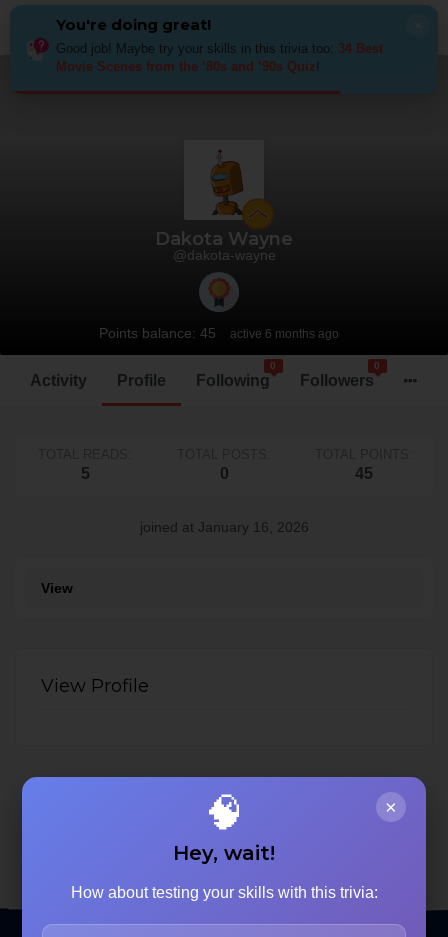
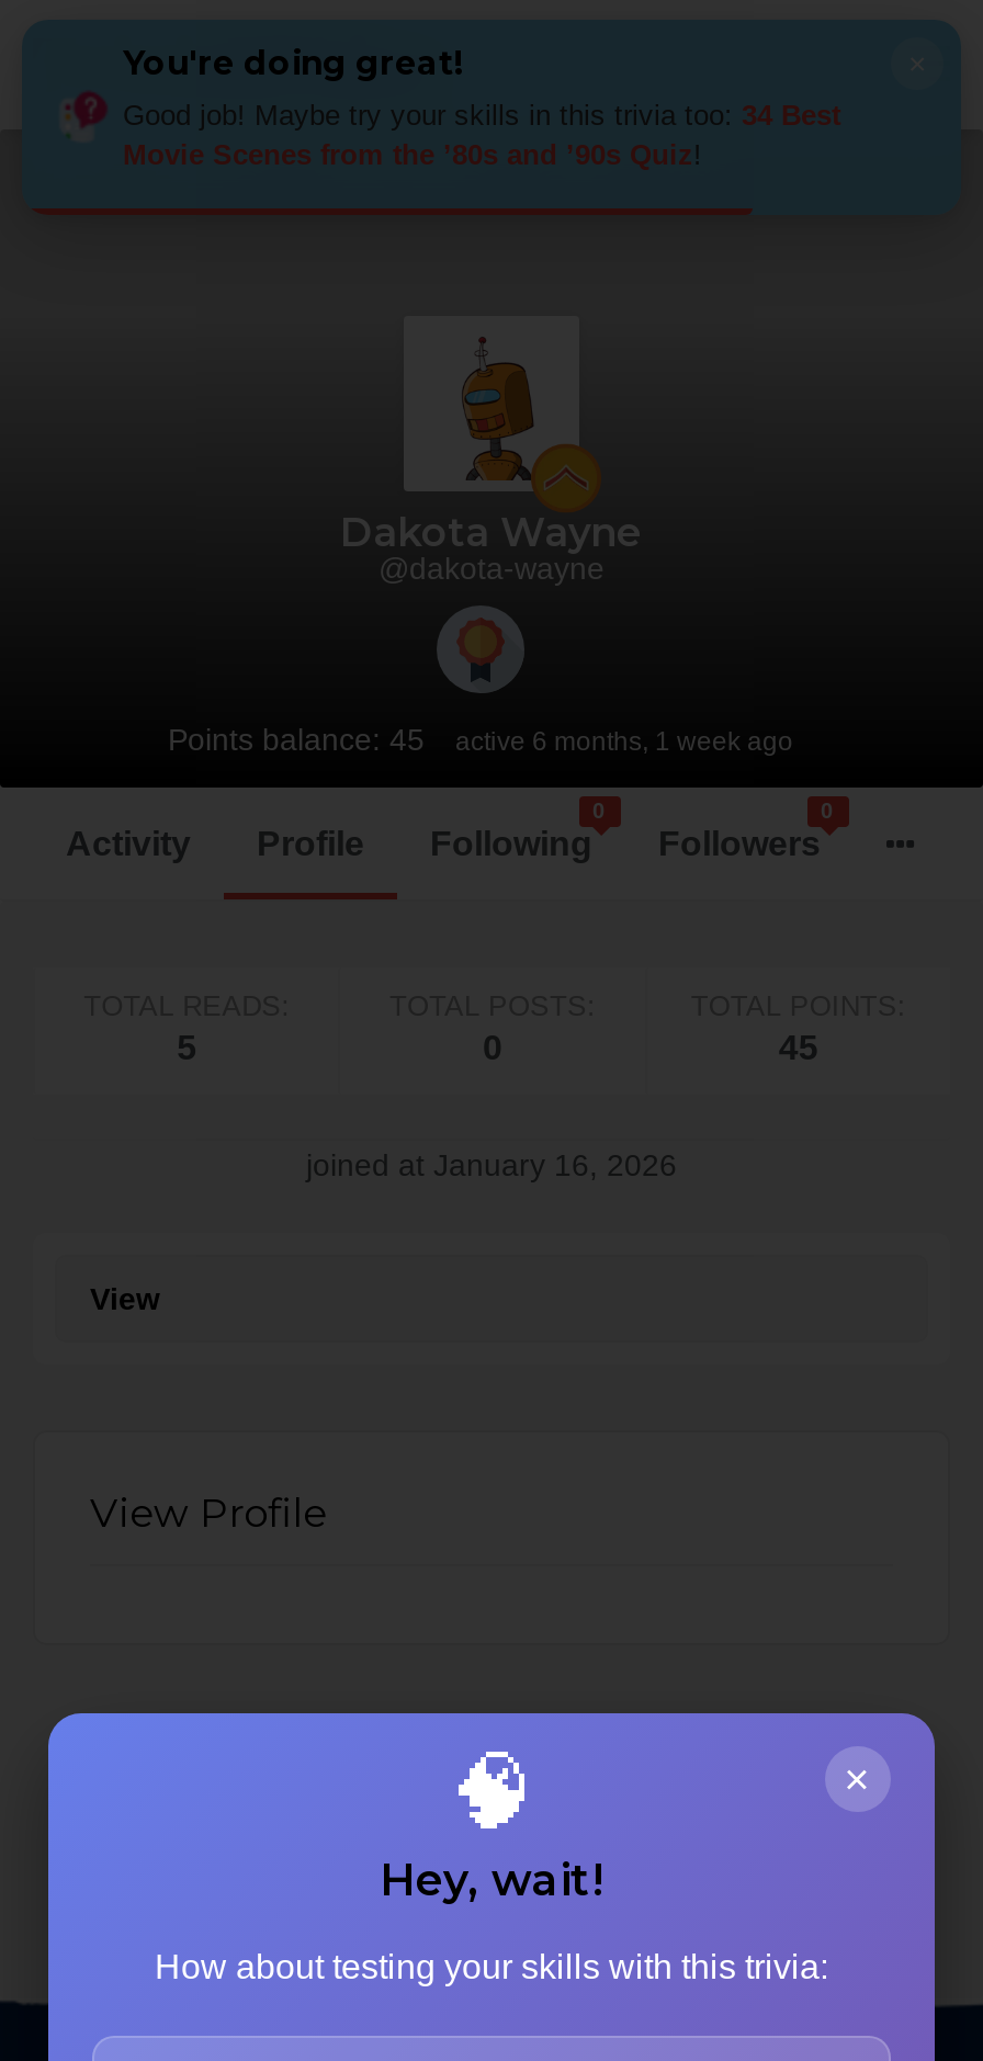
- active 6 months ago
+ active 6 months, 1 week ago
